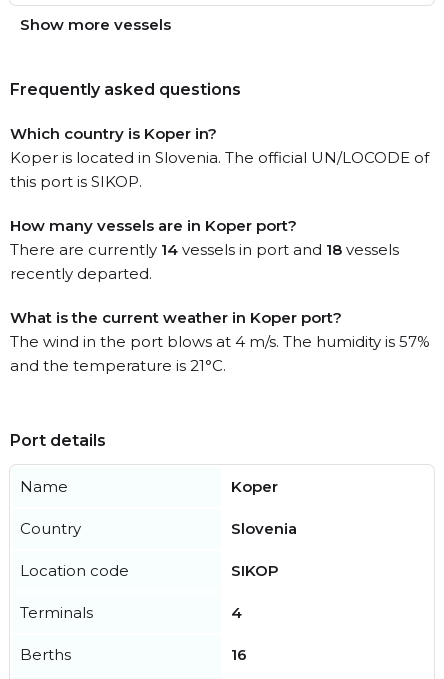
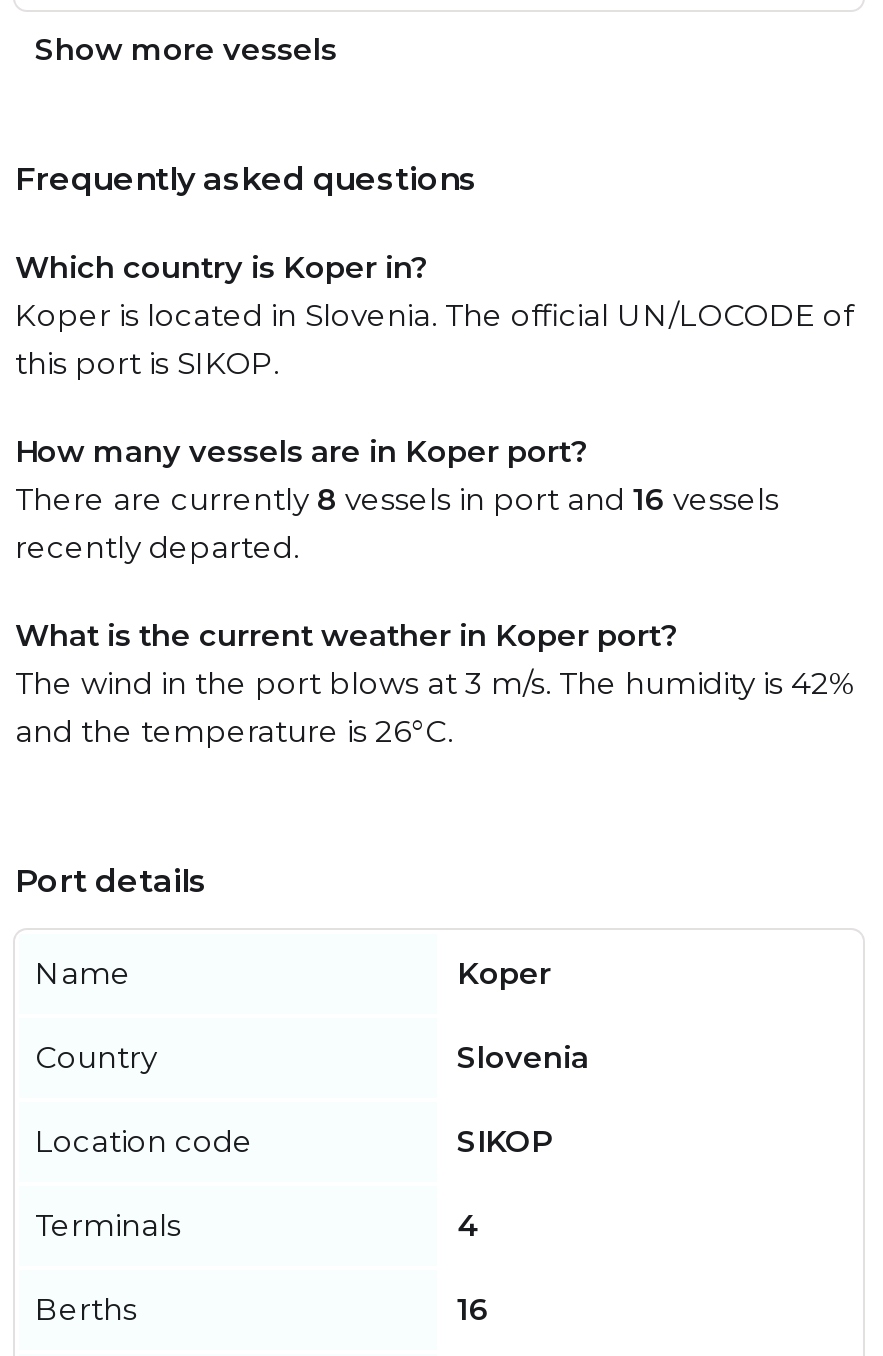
- There are currently 14 vessels in port and 18 vessels
+ There are currently 8 vessels in port and 16 vessels

- The wind in the port blows at 4 m/s. The humidity is 57%
- and the temperature is 21°C.
+ The wind in the port blows at 3 m/s. The humidity is 42%
+ and the temperature is 26°C.
